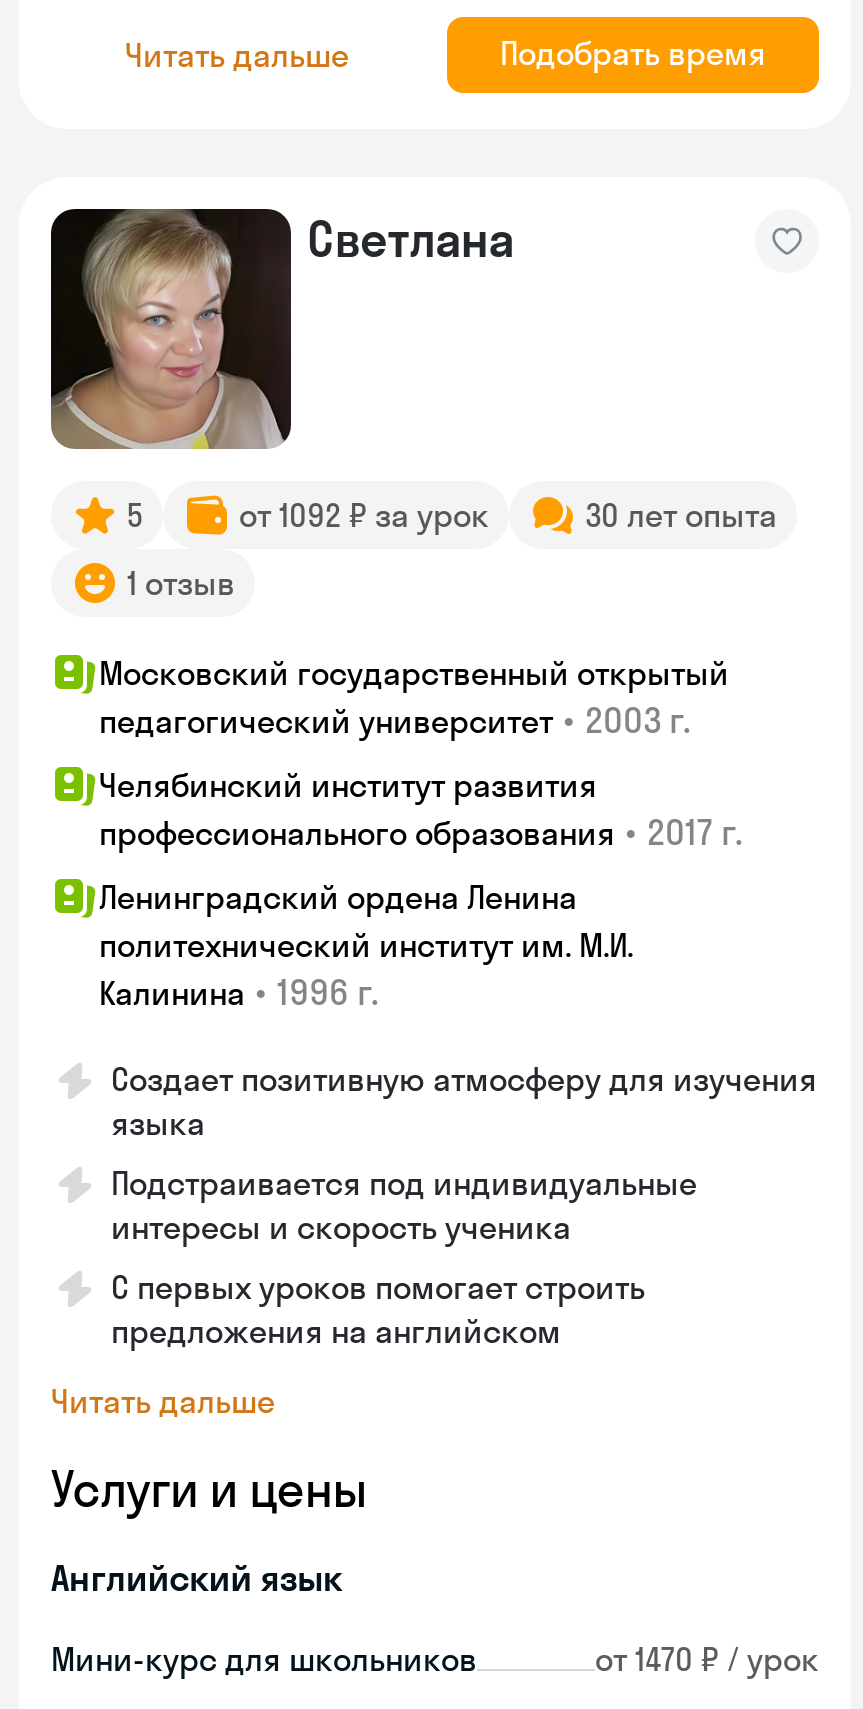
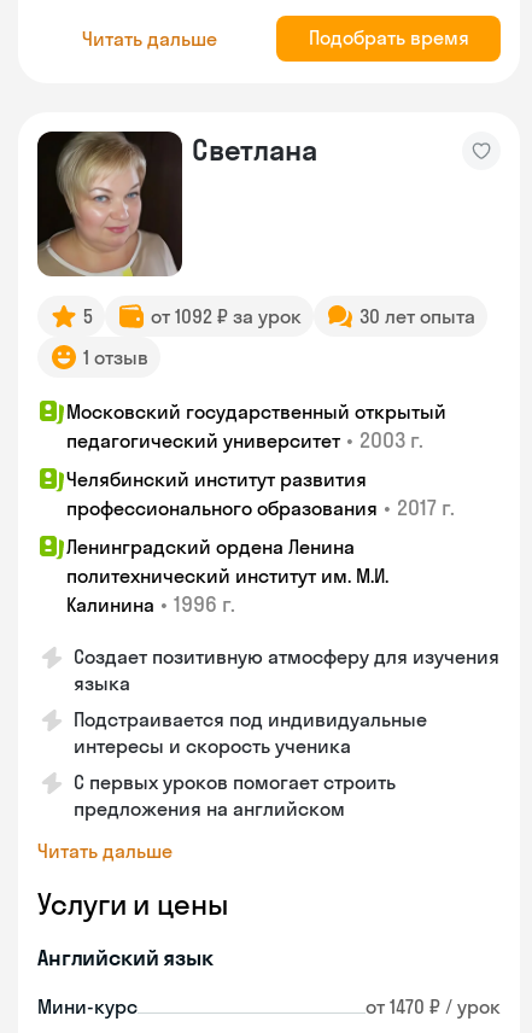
- Мини-курс для школьников
+ Мини-курс
